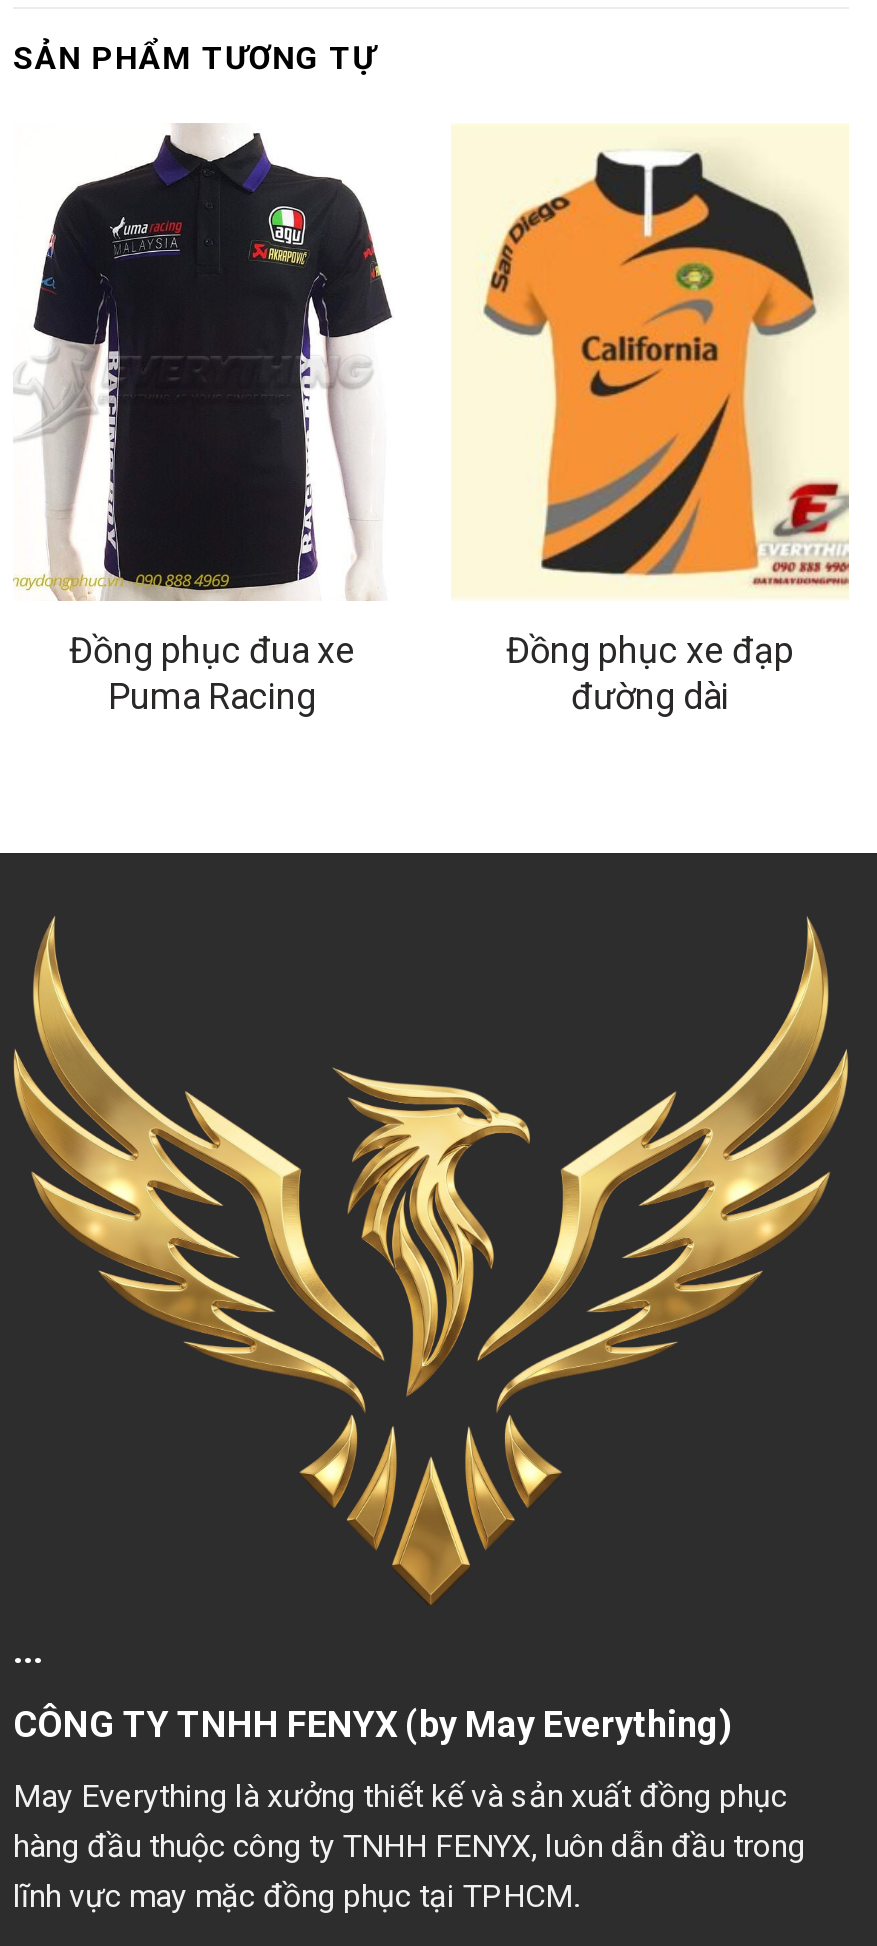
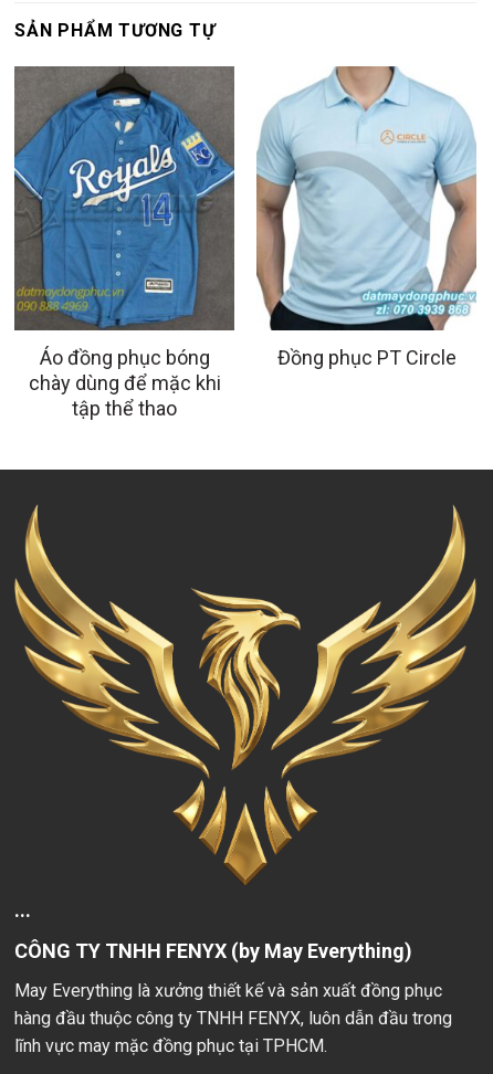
- [image]
- Đồng phục đua xe
- Puma Racing
+ [image]
+ Áo đồng phục bóng
+ chày dùng để mặc khi
+ tập thể thao

- [image]
- Đồng phục xe đạp
- đường dài
+ [image]
+ Đồng phục PT Circle
